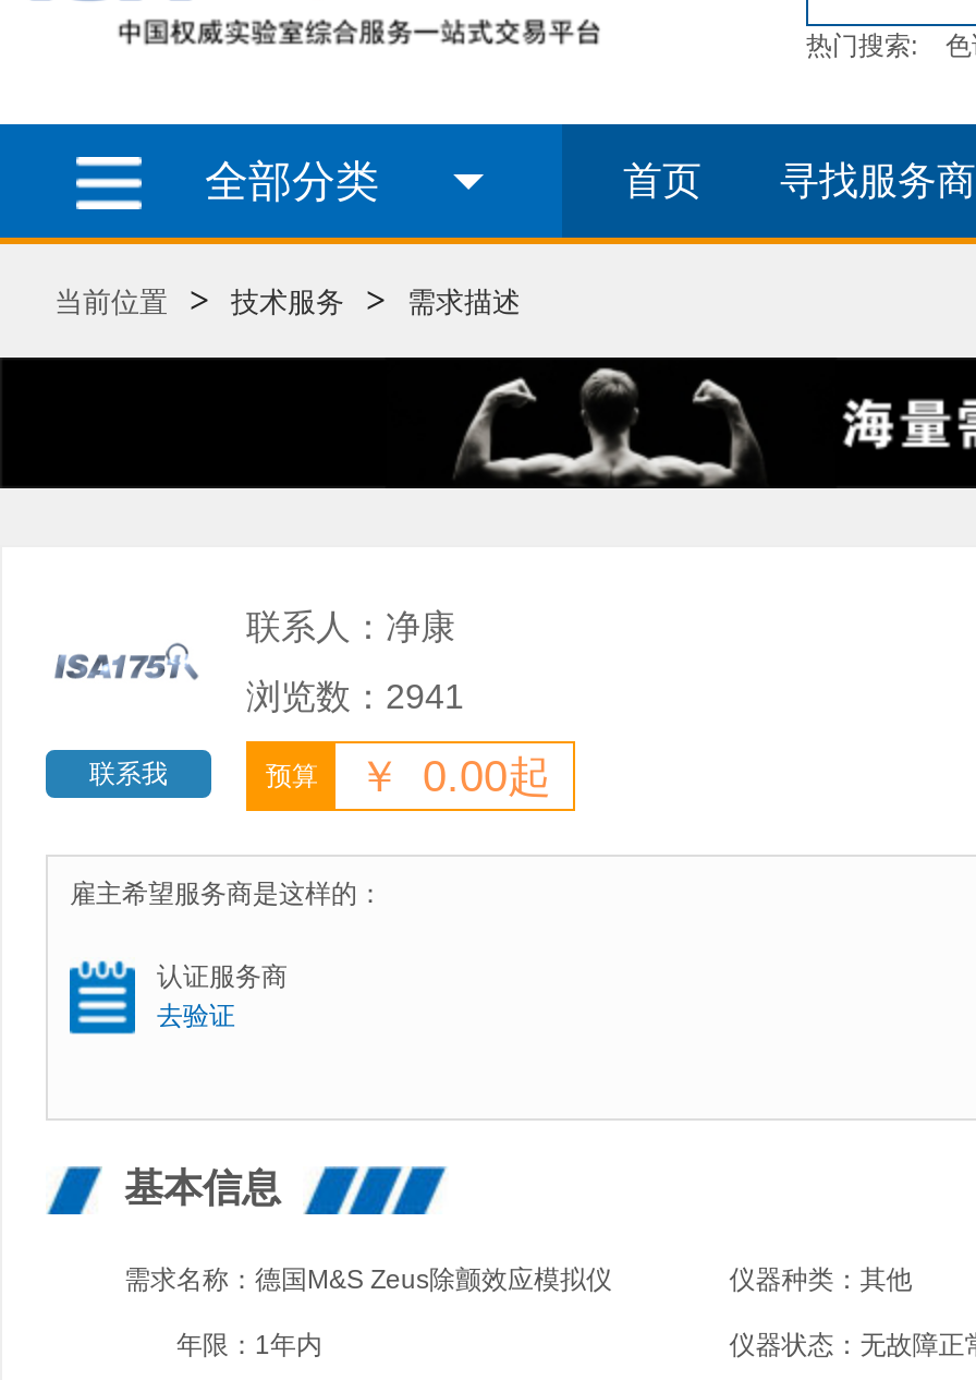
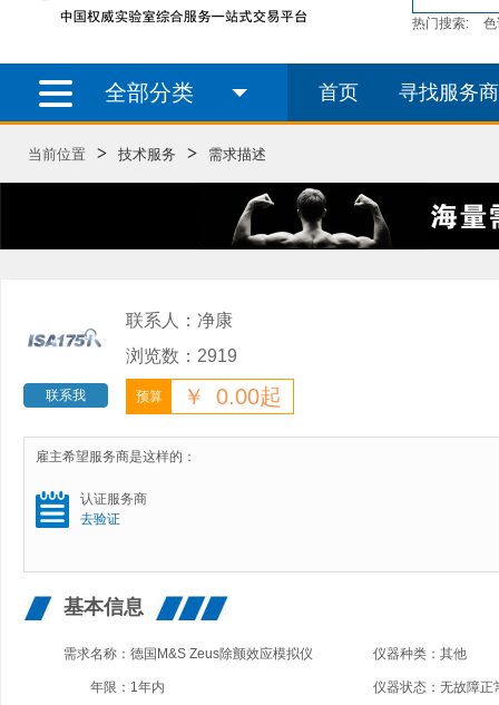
- 浏览数：2941
+ 浏览数：2919
